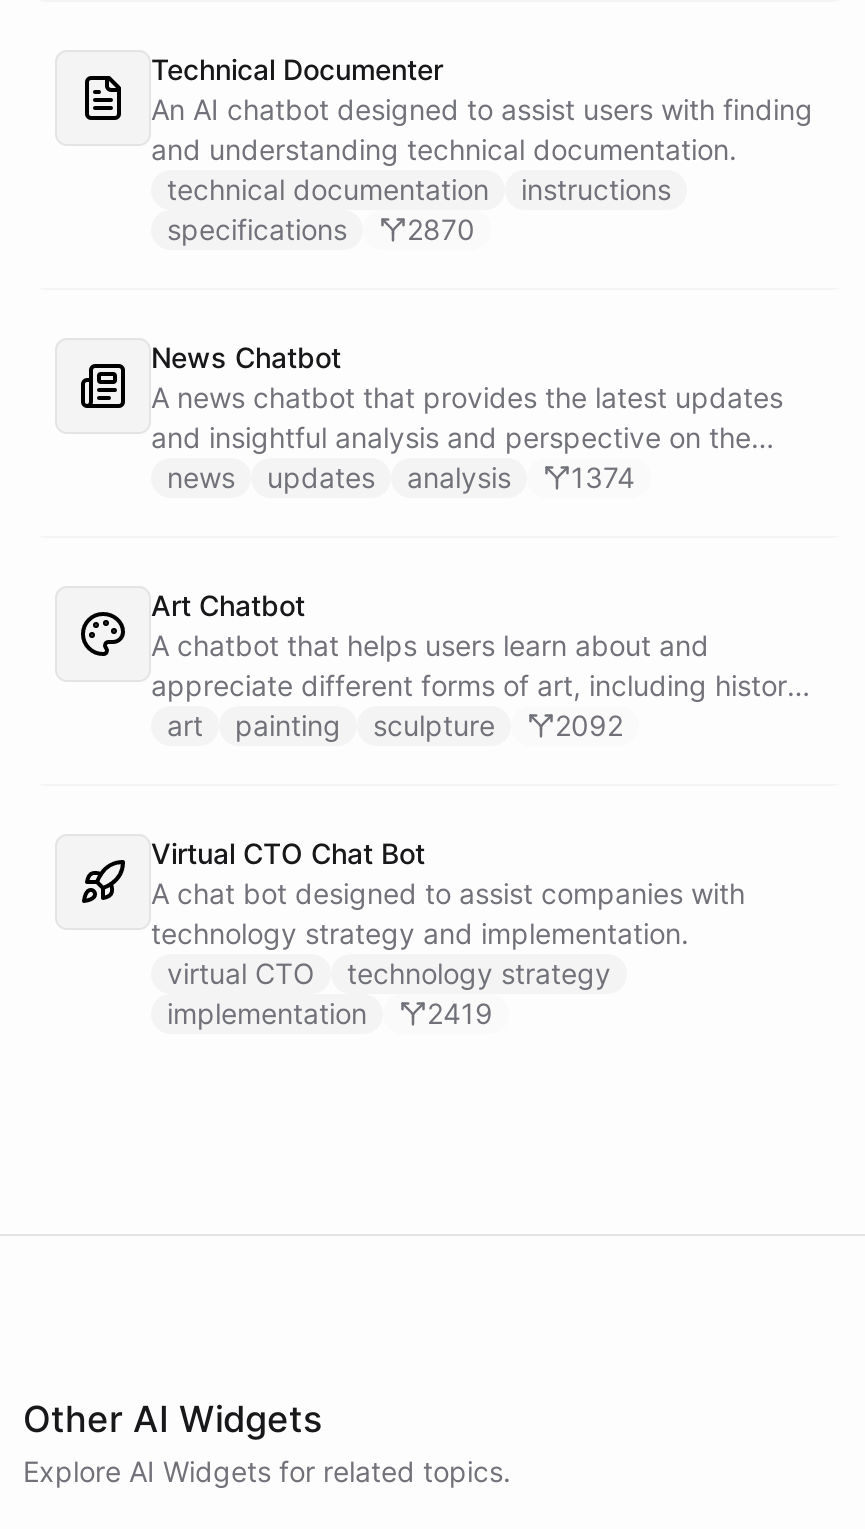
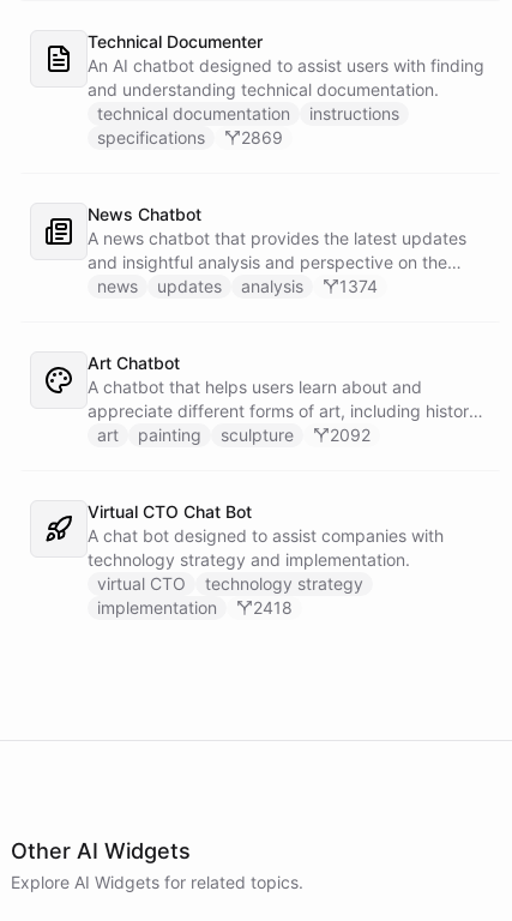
- specifications 2870
+ specifications 2869

- implementation 2419
+ implementation 2418
